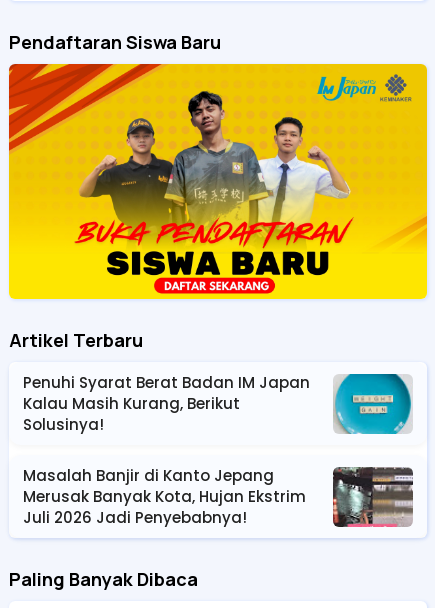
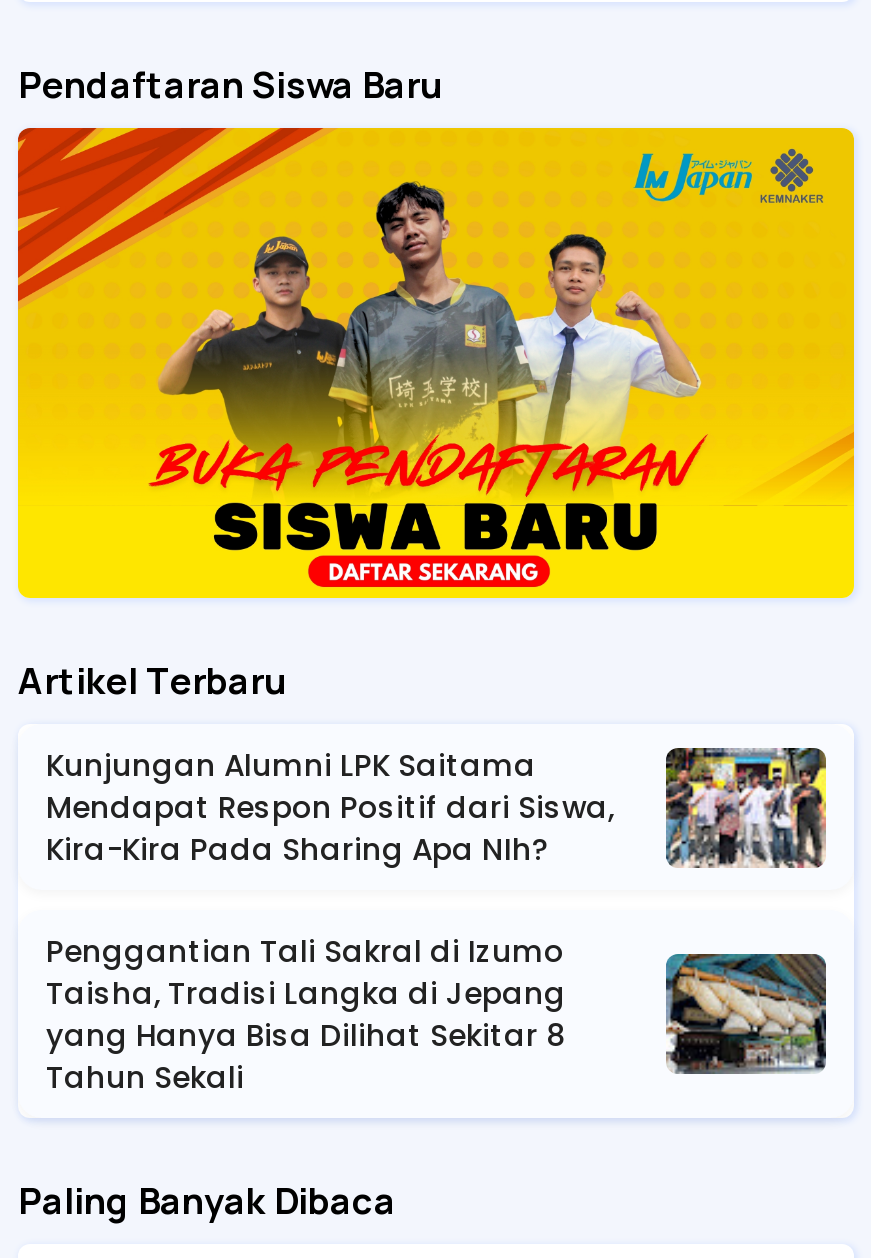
- [image]
- Penuhi Syarat Berat Badan IM Japan
- Kalau Masih Kurang, Berikut
- Solusinya!
+ [image]
+ Kunjungan Alumni LPK Saitama
+ Mendapat Respon Positif dari Siswa,
+ Kira-Kira Pada Sharing Apa NIh?

- Masalah Banjir di Kanto Jepang
- Merusak Banyak Kota, Hujan Ekstrim
- Juli 2026 Jadi Penyebabnya!
+ Penggantian Tali Sakral di Izumo
+ Taisha, Tradisi Langka di Jepang
+ yang Hanya Bisa Dilihat Sekitar 8
+ Tahun Sekali

- [image]
+ [image]
